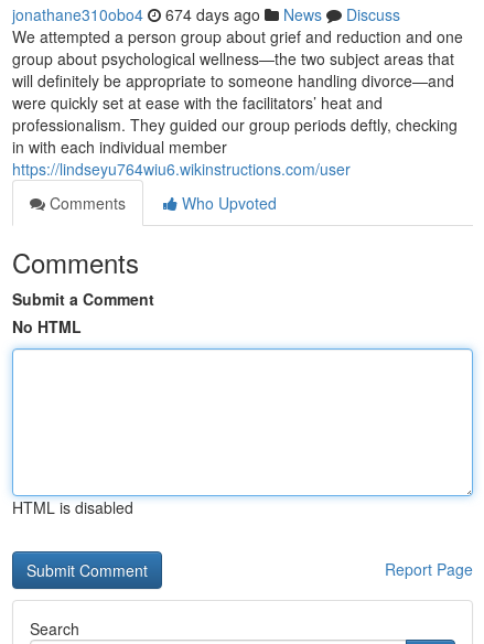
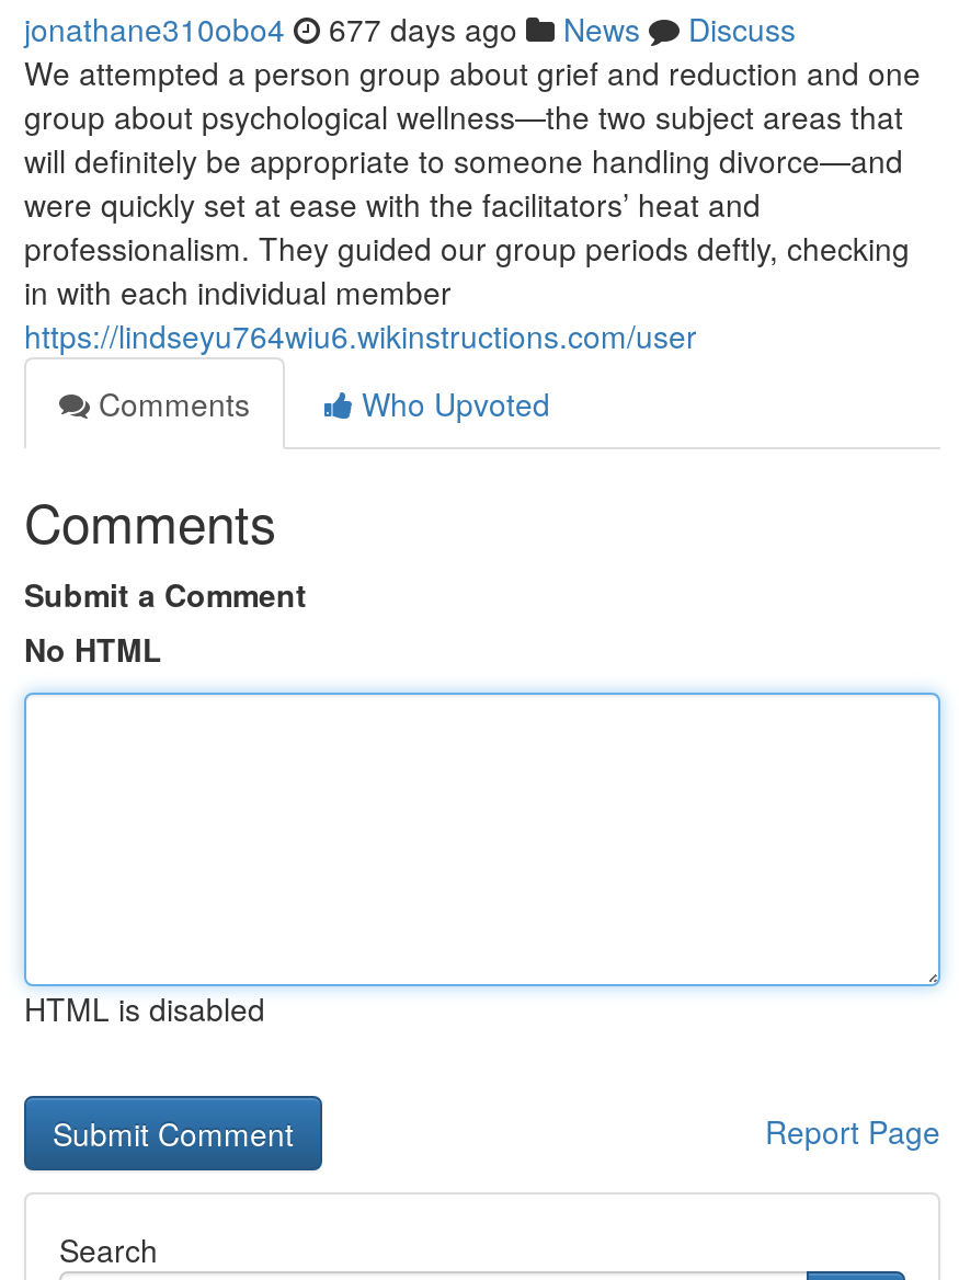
- jonathane310obo4 674 days ago News Discuss
+ jonathane310obo4 677 days ago News Discuss
